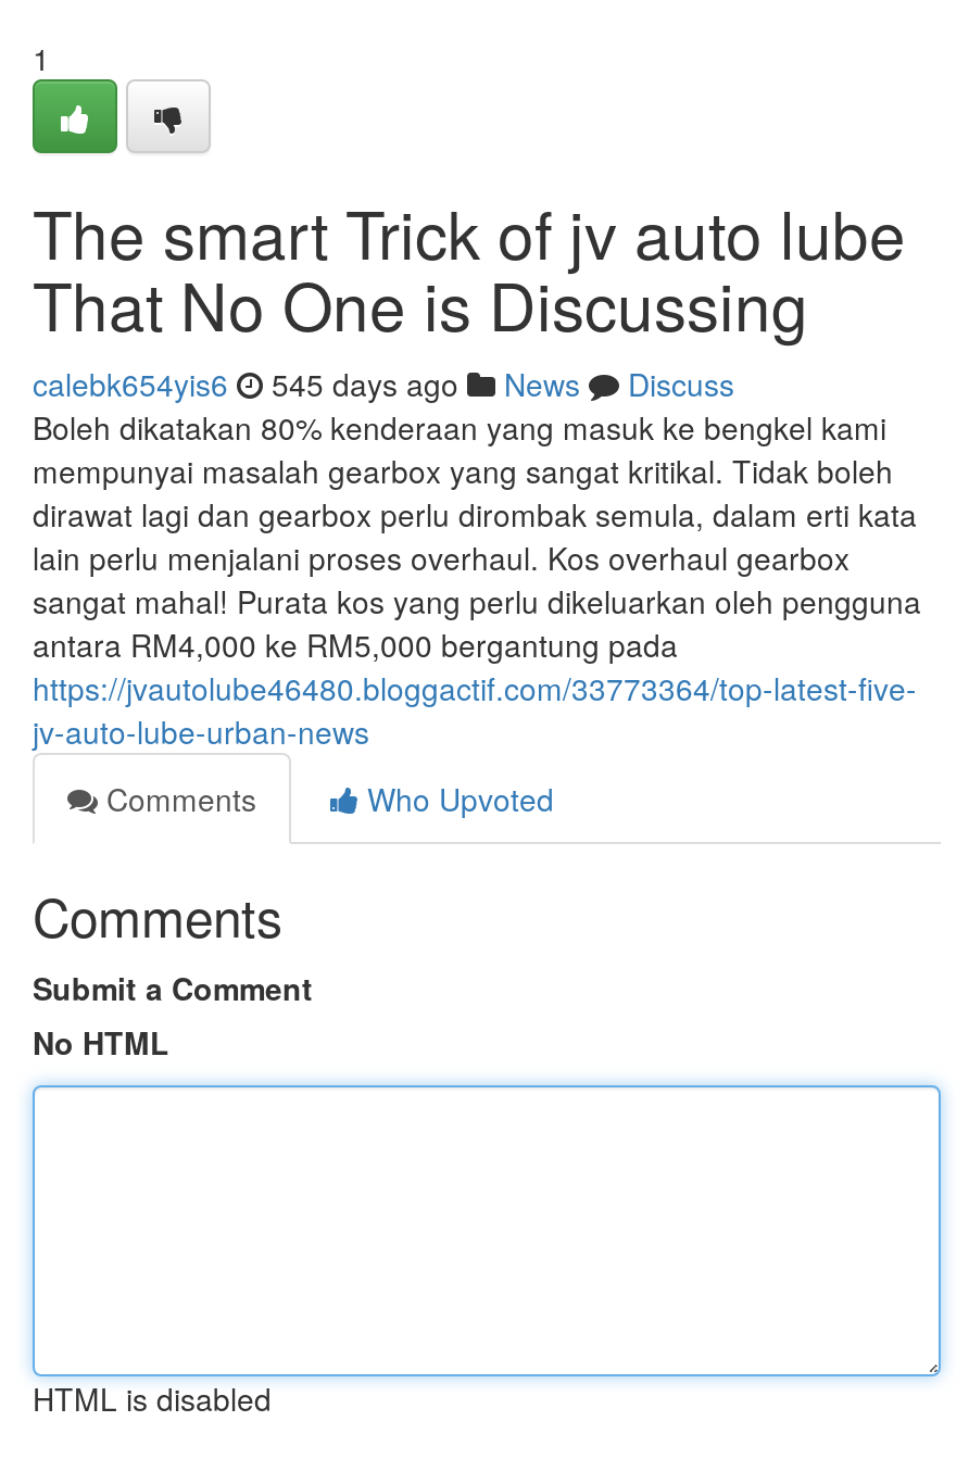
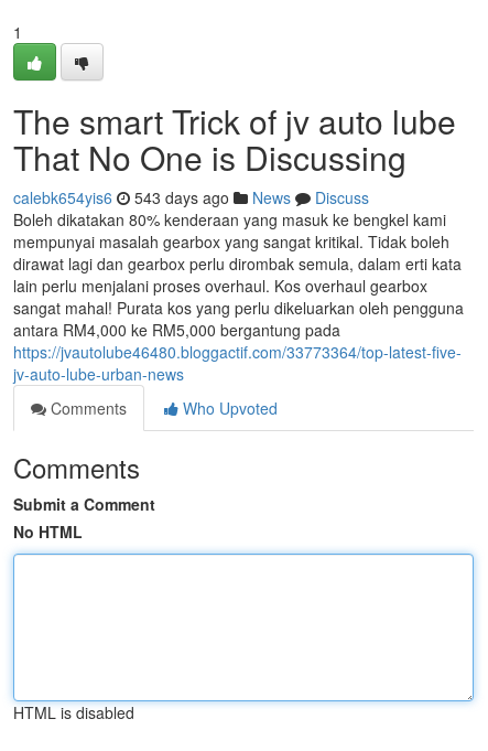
- calebk654yis6 545 days ago News Discuss
+ calebk654yis6 543 days ago News Discuss
